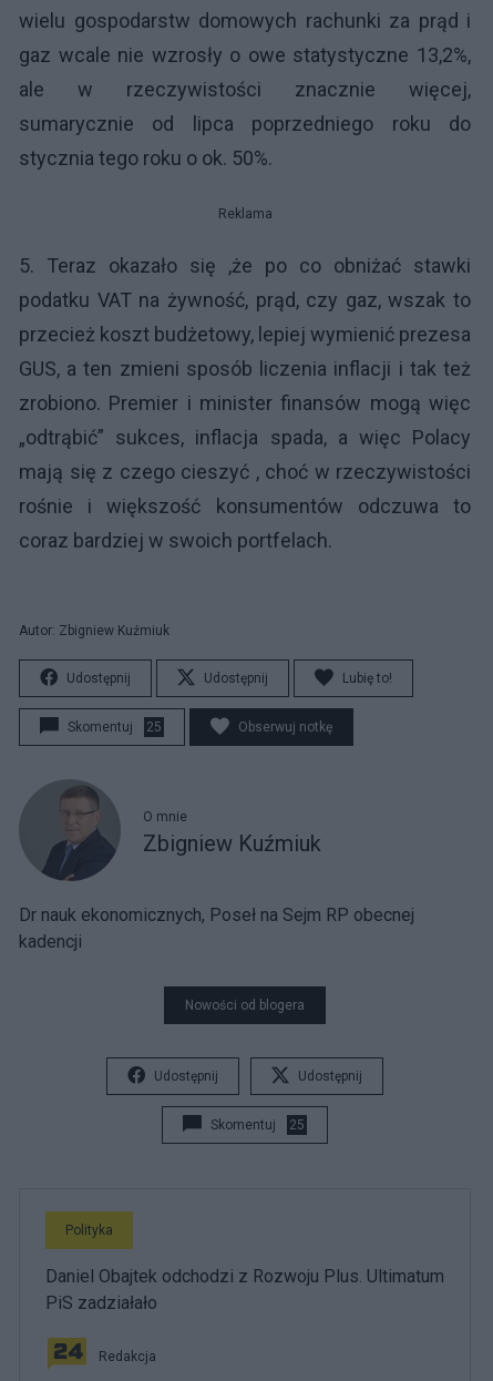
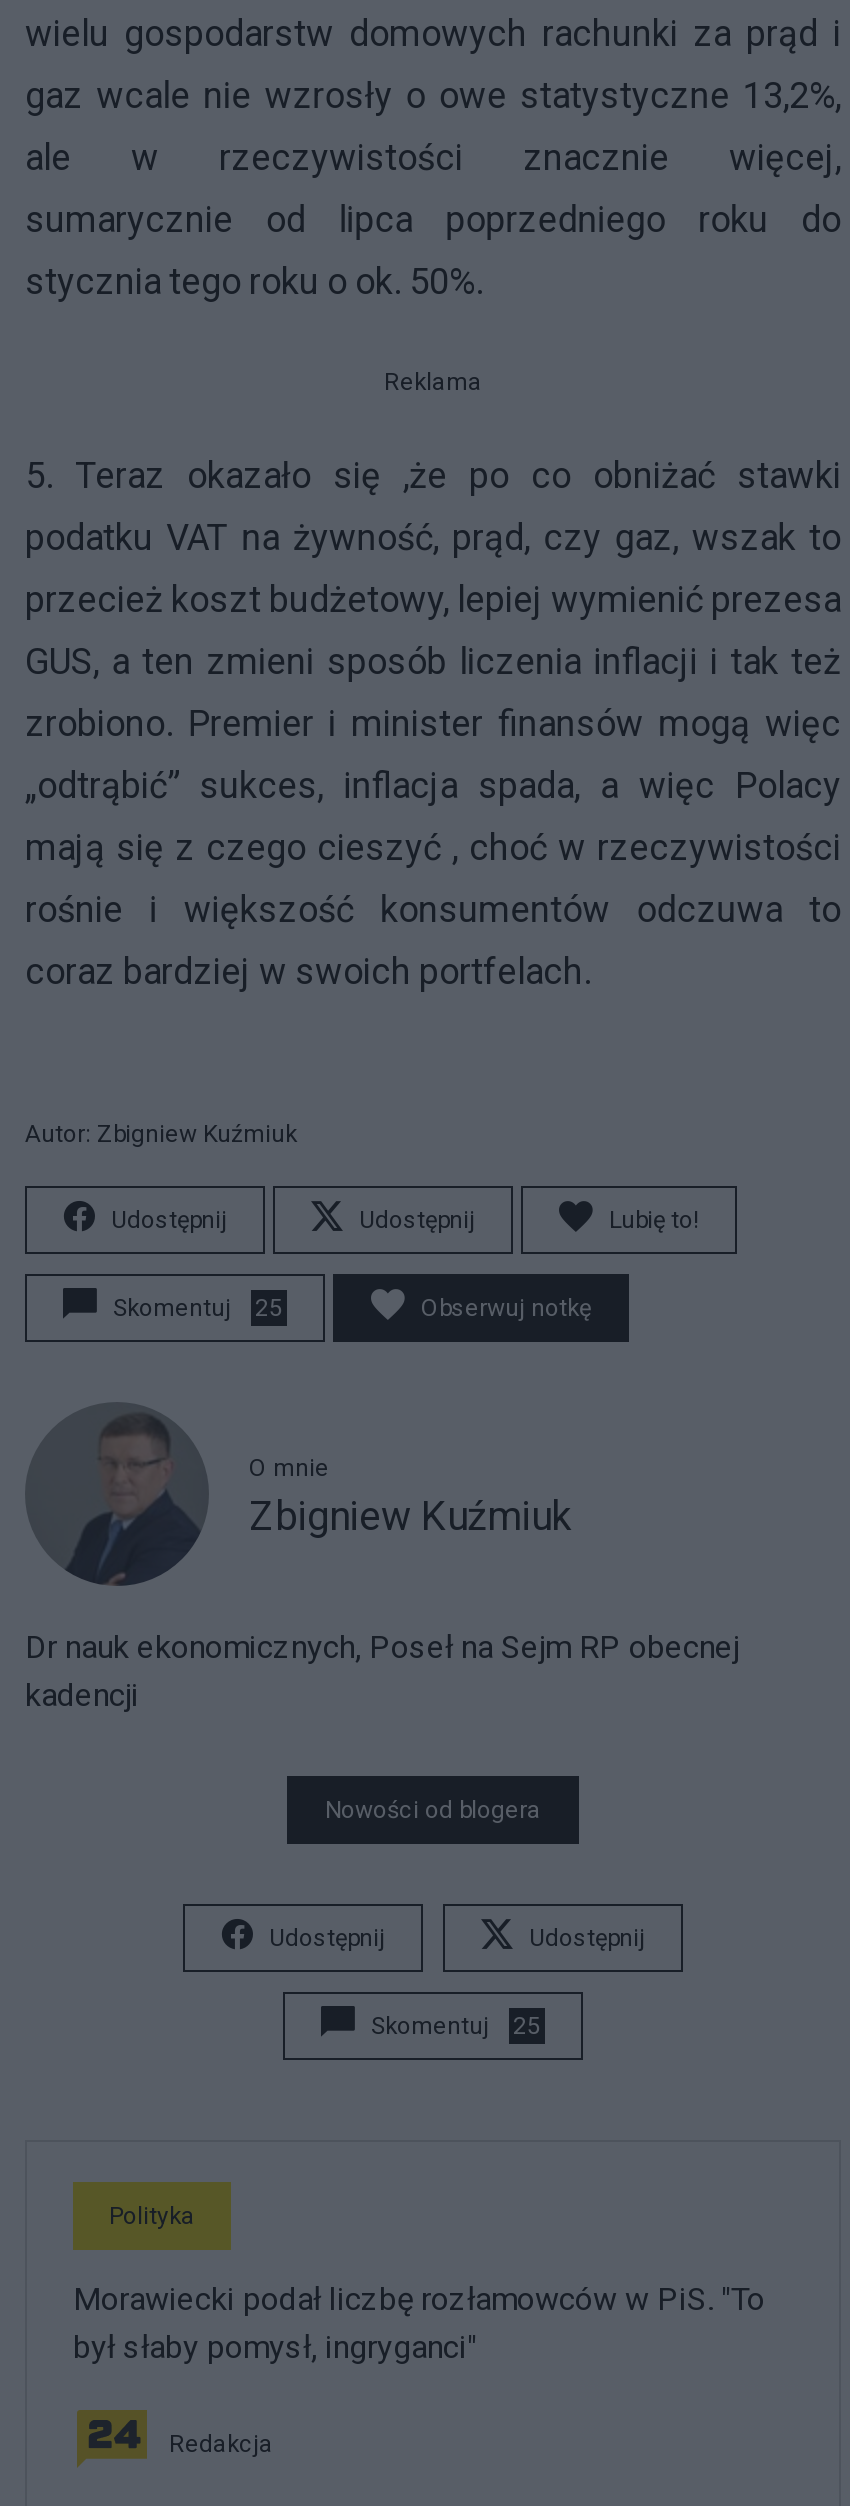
- Daniel Obajtek odchodzi z Rozwoju Plus. Ultimatum
- PiS zadziałało
+ Morawiecki podał liczbę rozłamowców w PiS. "To
+ był słaby pomysł, ingryganci"
